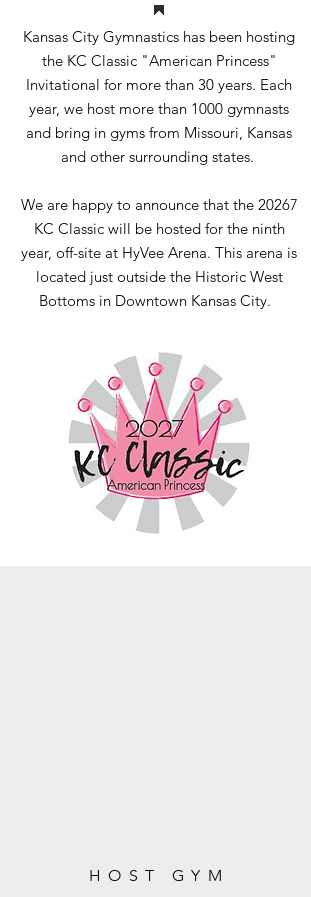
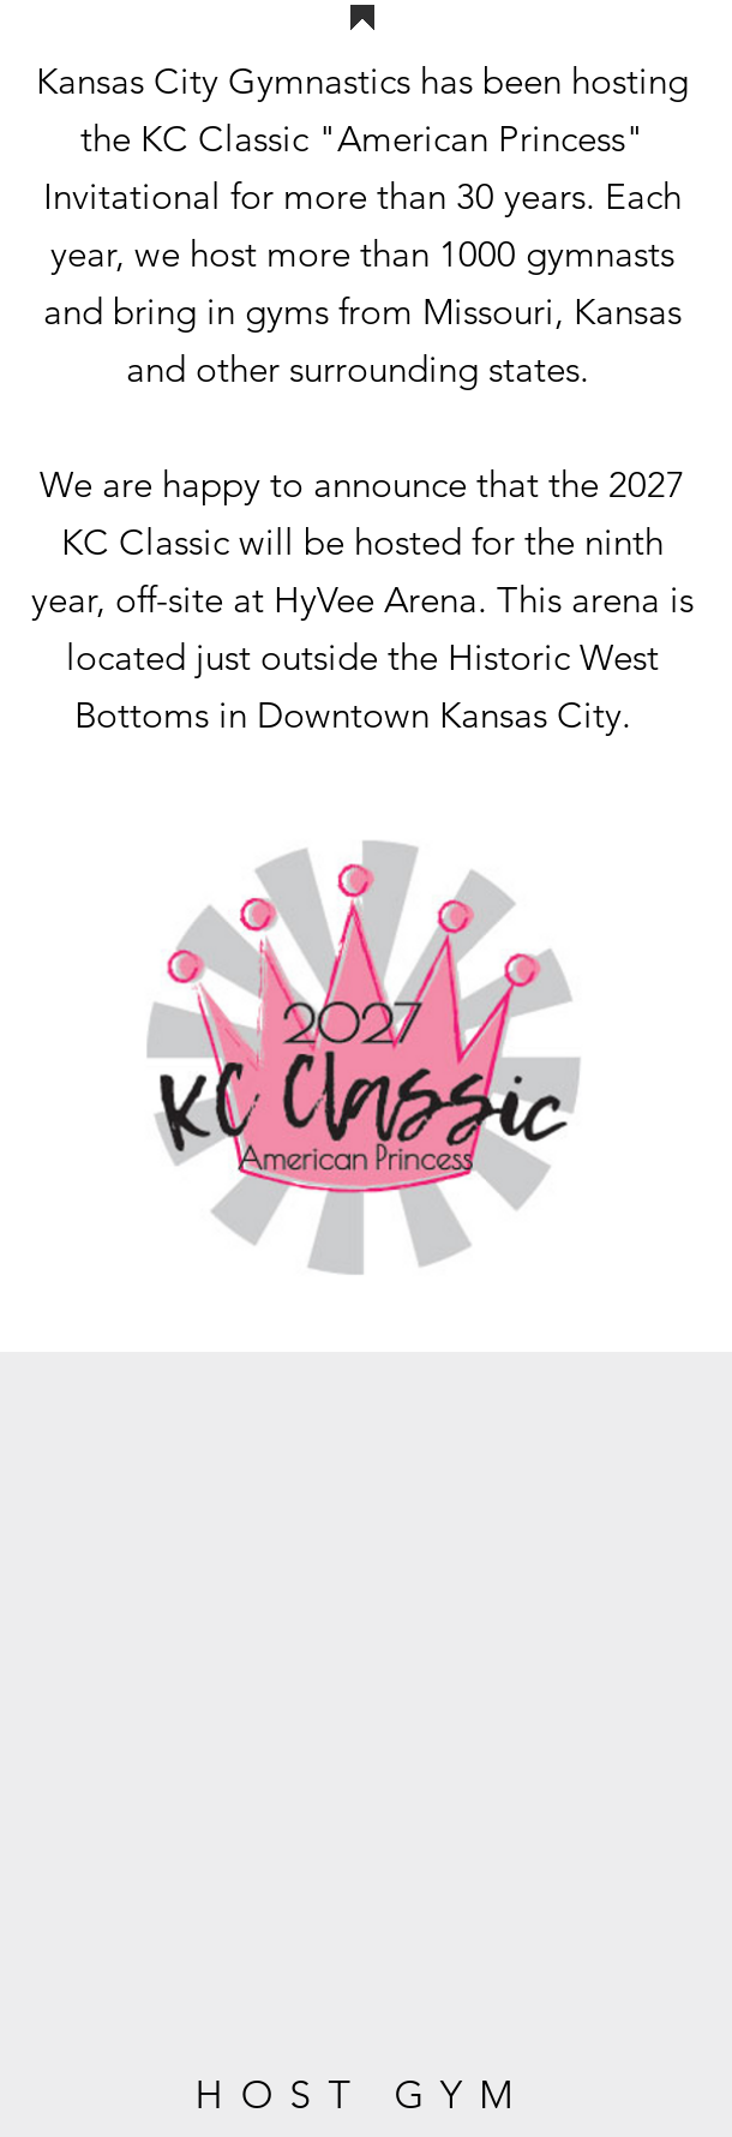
- We are happy to announce that the 20267
+ We are happy to announce that the 2027
